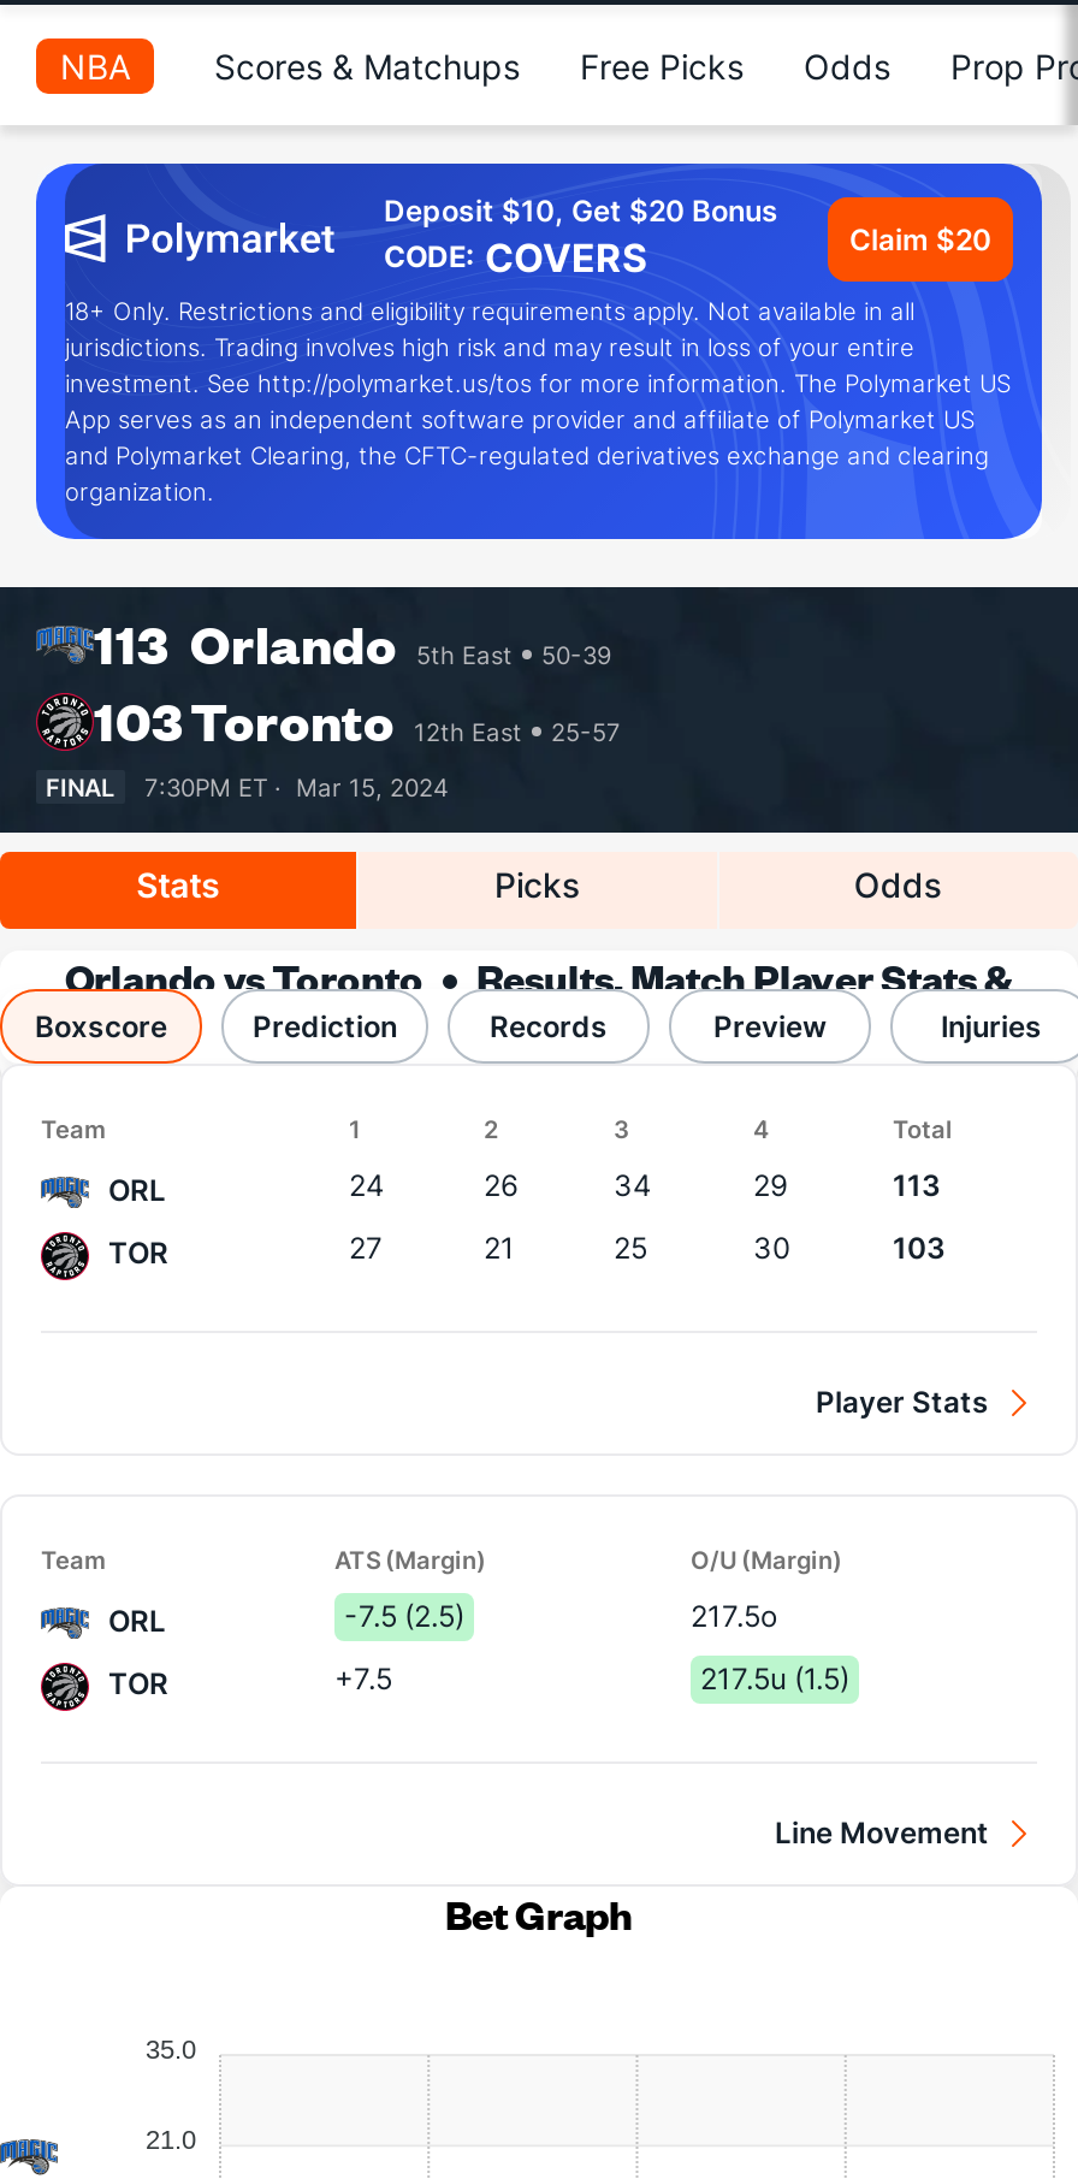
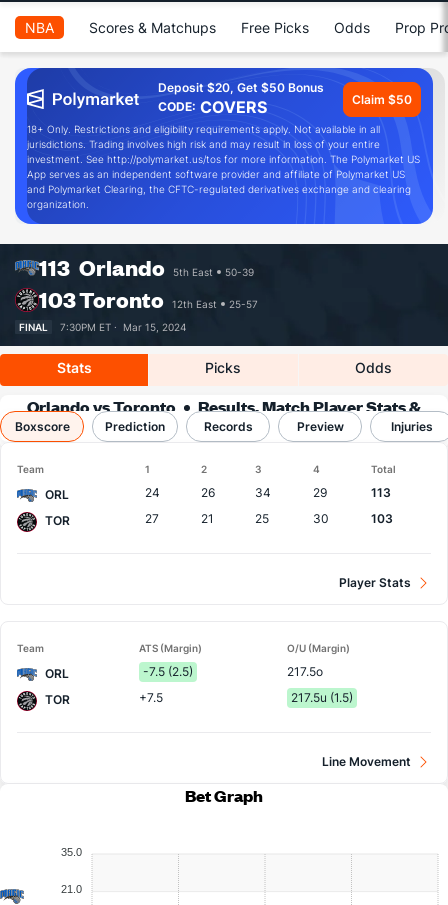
- Deposit $10, Get $20 Bonus
+ Deposit $20, Get $50 Bonus

- Claim $20
+ Claim $50
